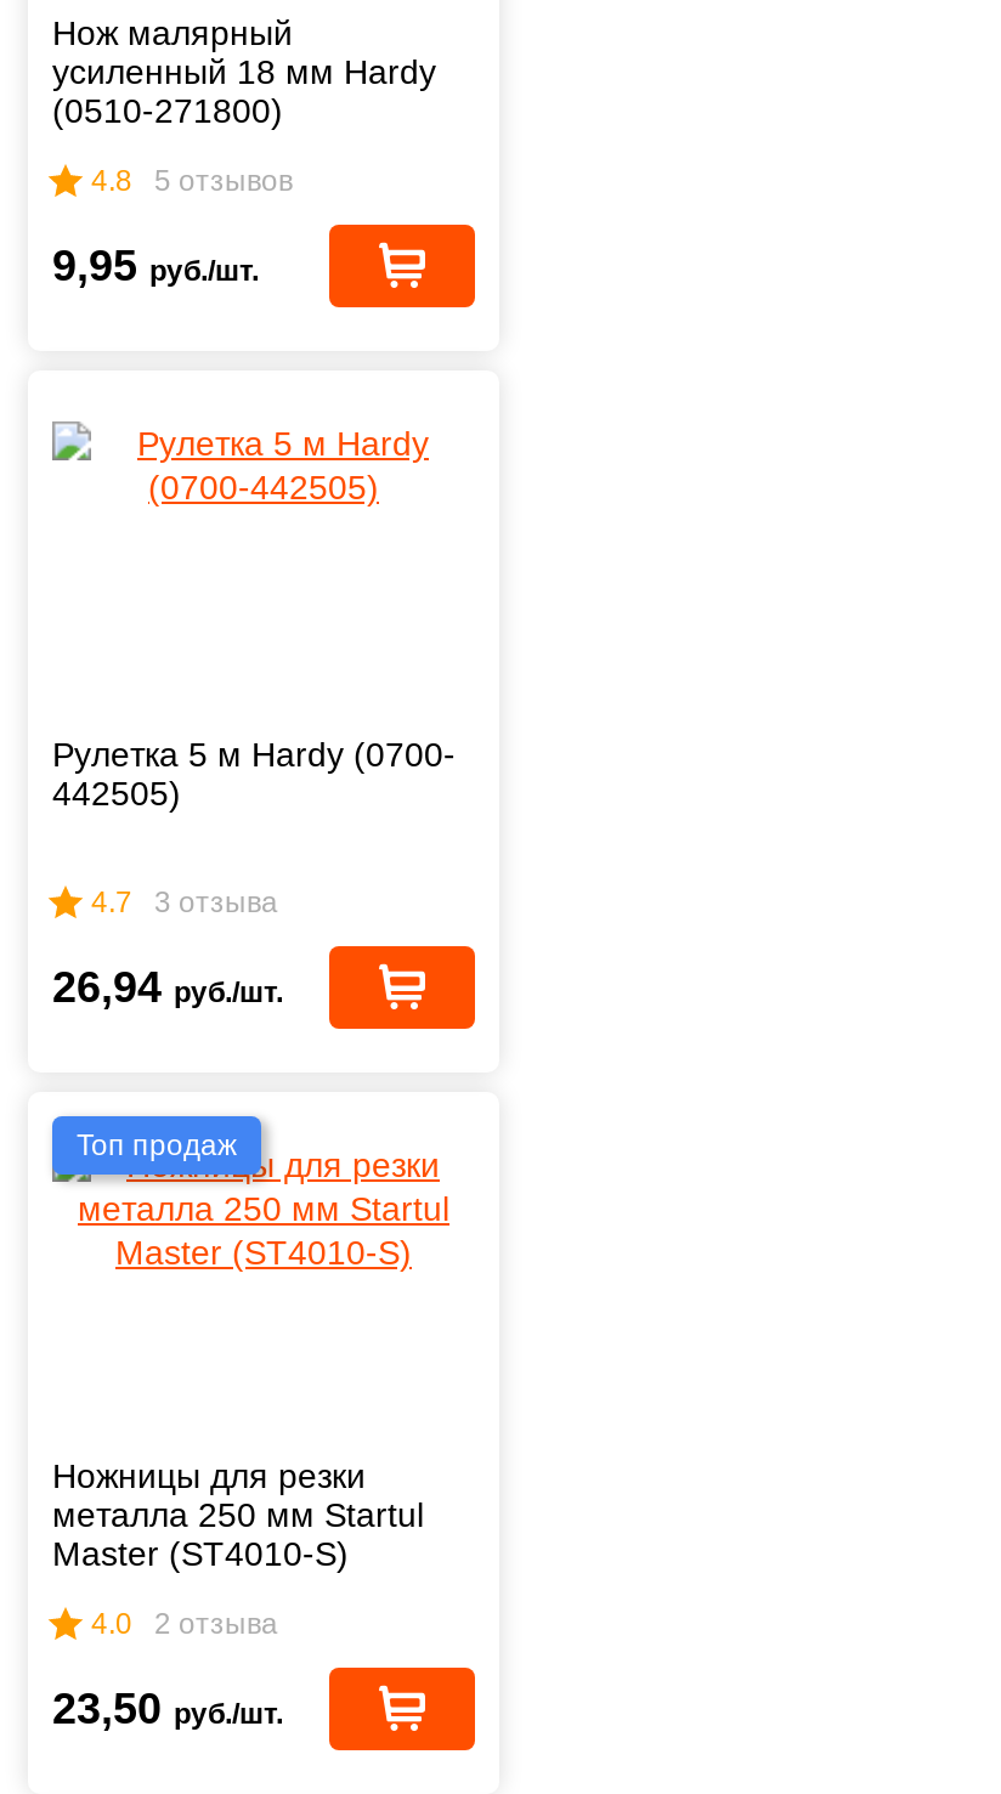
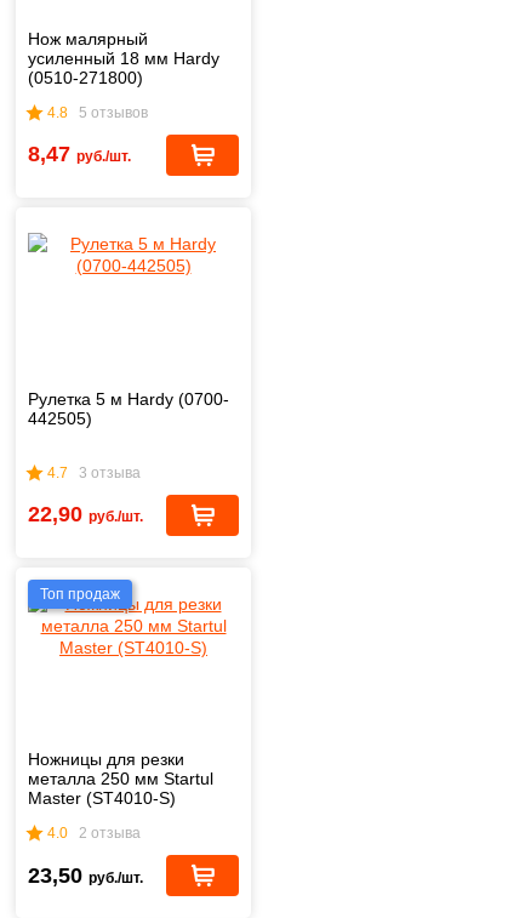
- 9,95 руб./шт.
+ 8,47 руб./шт.

- 26,94 руб./шт.
+ 22,90 руб./шт.
